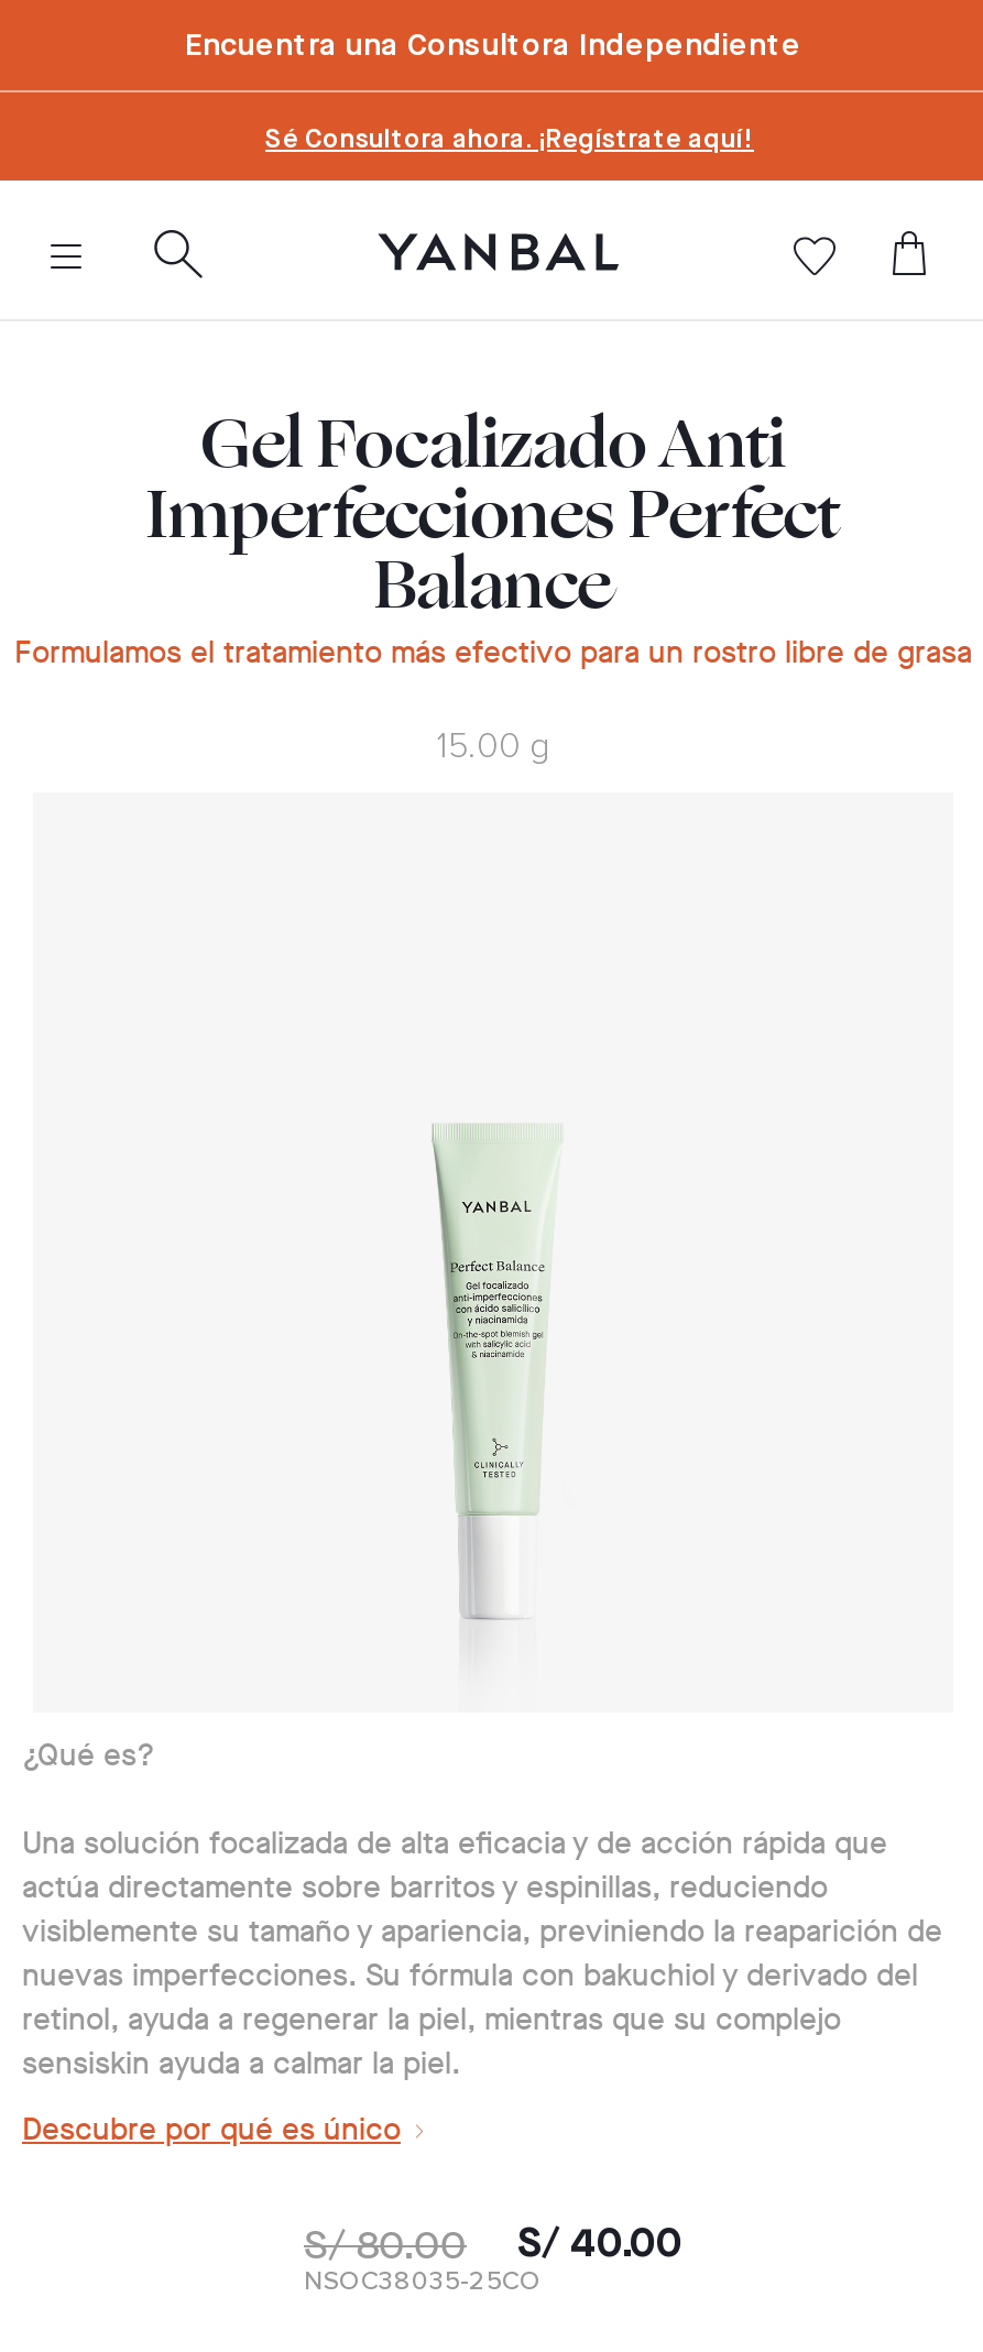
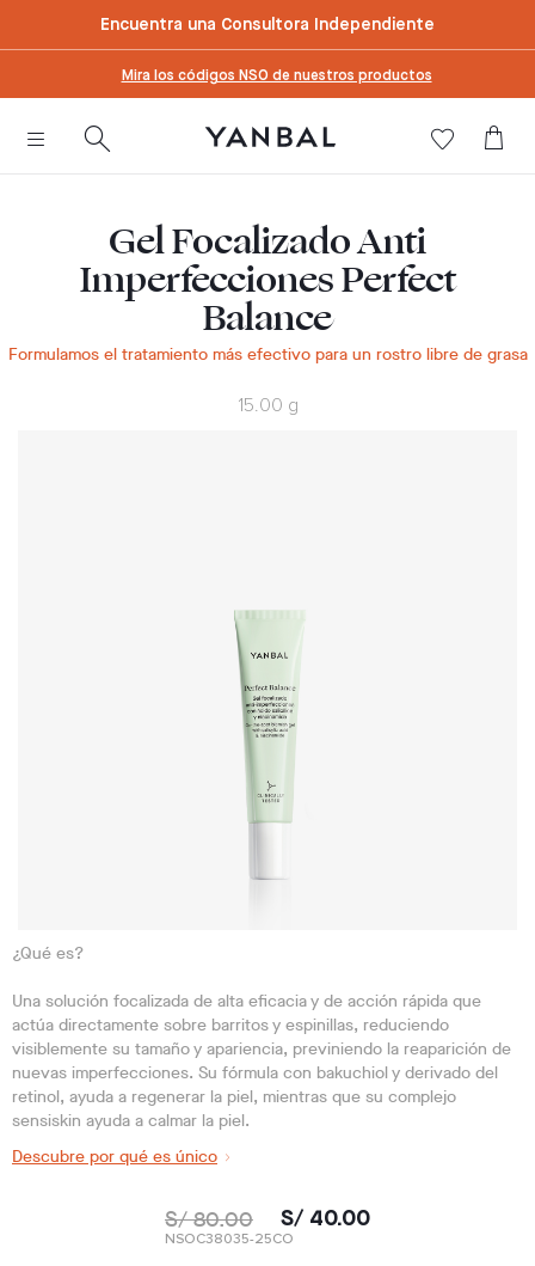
- Sé Consultora ahora. ¡Regístrate aquí!
+ Mira los códigos NSO de nuestros productos
